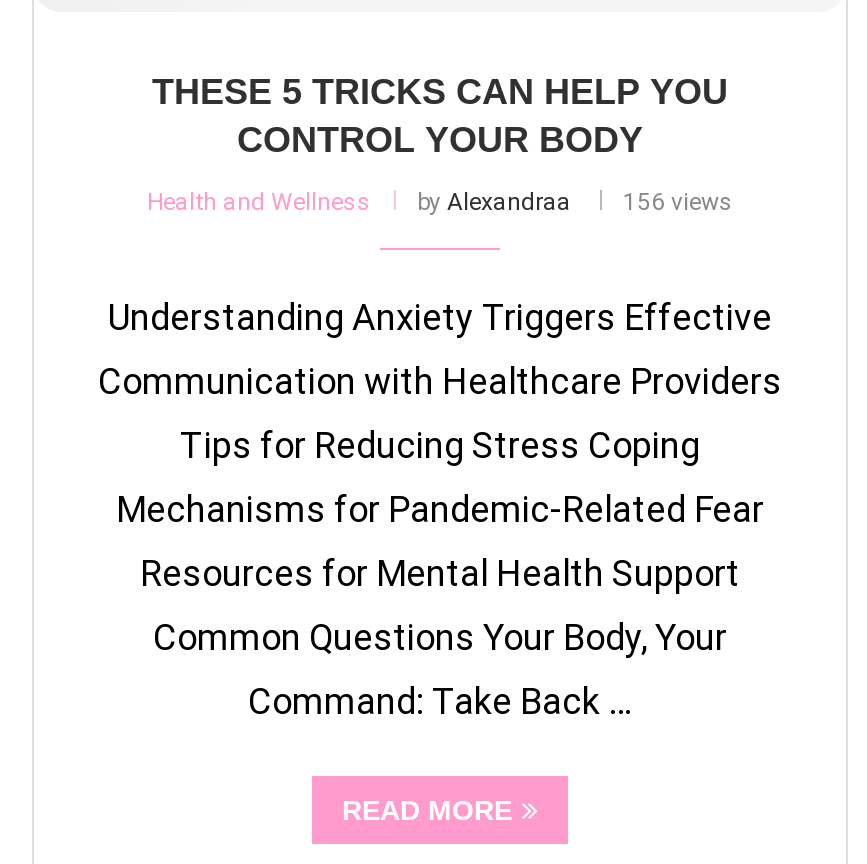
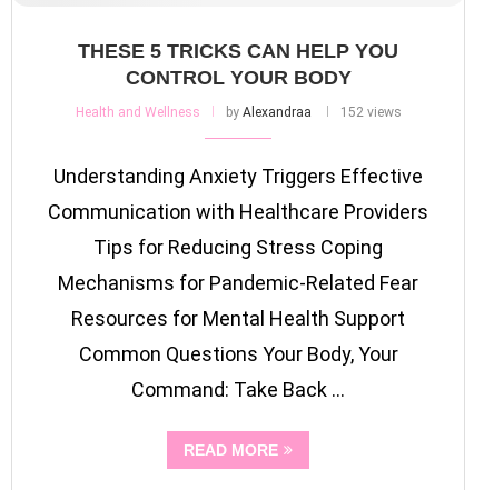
- Health and Wellness by Alexandraa 156 views
+ Health and Wellness by Alexandraa 152 views
